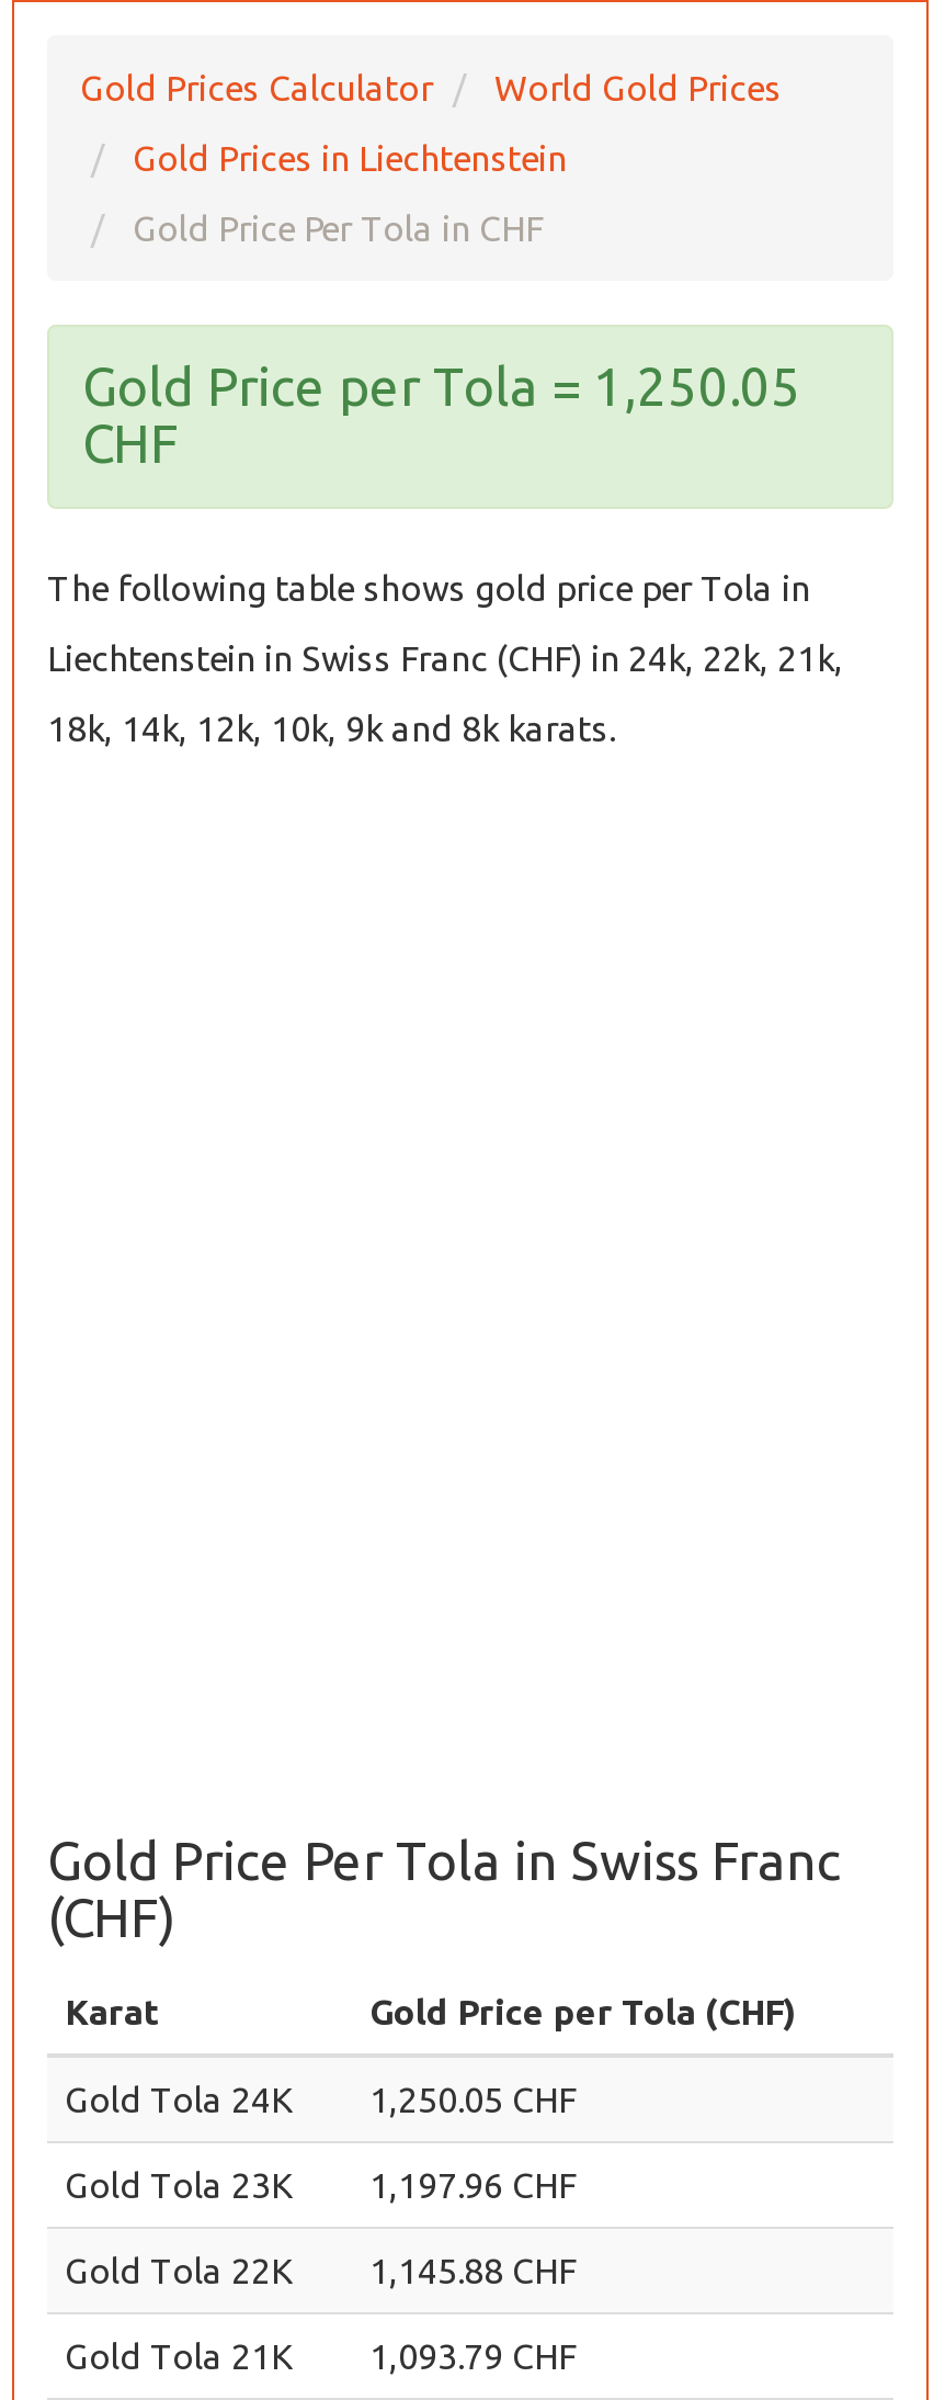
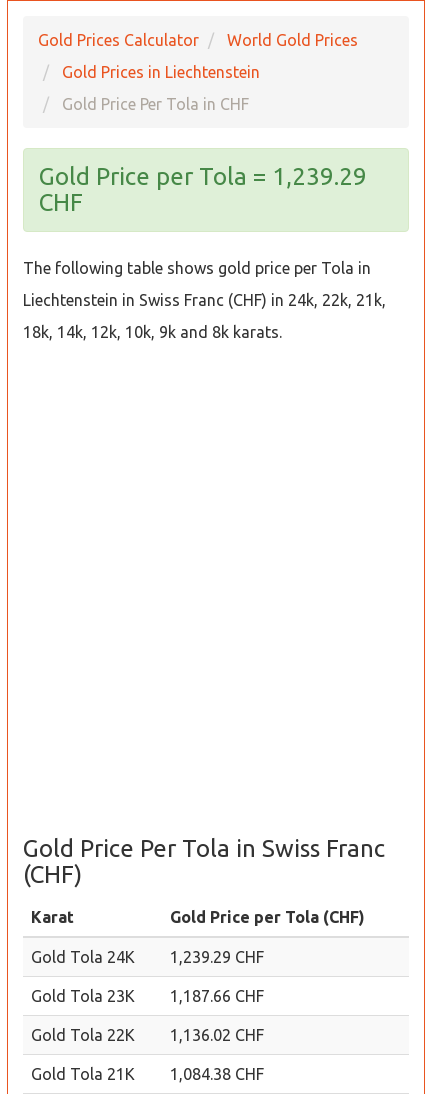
- Gold Price per Tola = 1,250.05
+ Gold Price per Tola = 1,239.29

- Gold Tola 24K 1,250.05 CHF
+ Gold Tola 24K 1,239.29 CHF

- Gold Tola 23K 1,197.96 CHF
+ Gold Tola 23K 1,187.66 CHF

- Gold Tola 22K 1,145.88 CHF
+ Gold Tola 22K 1,136.02 CHF

- Gold Tola 21K 1,093.79 CHF
+ Gold Tola 21K 1,084.38 CHF
